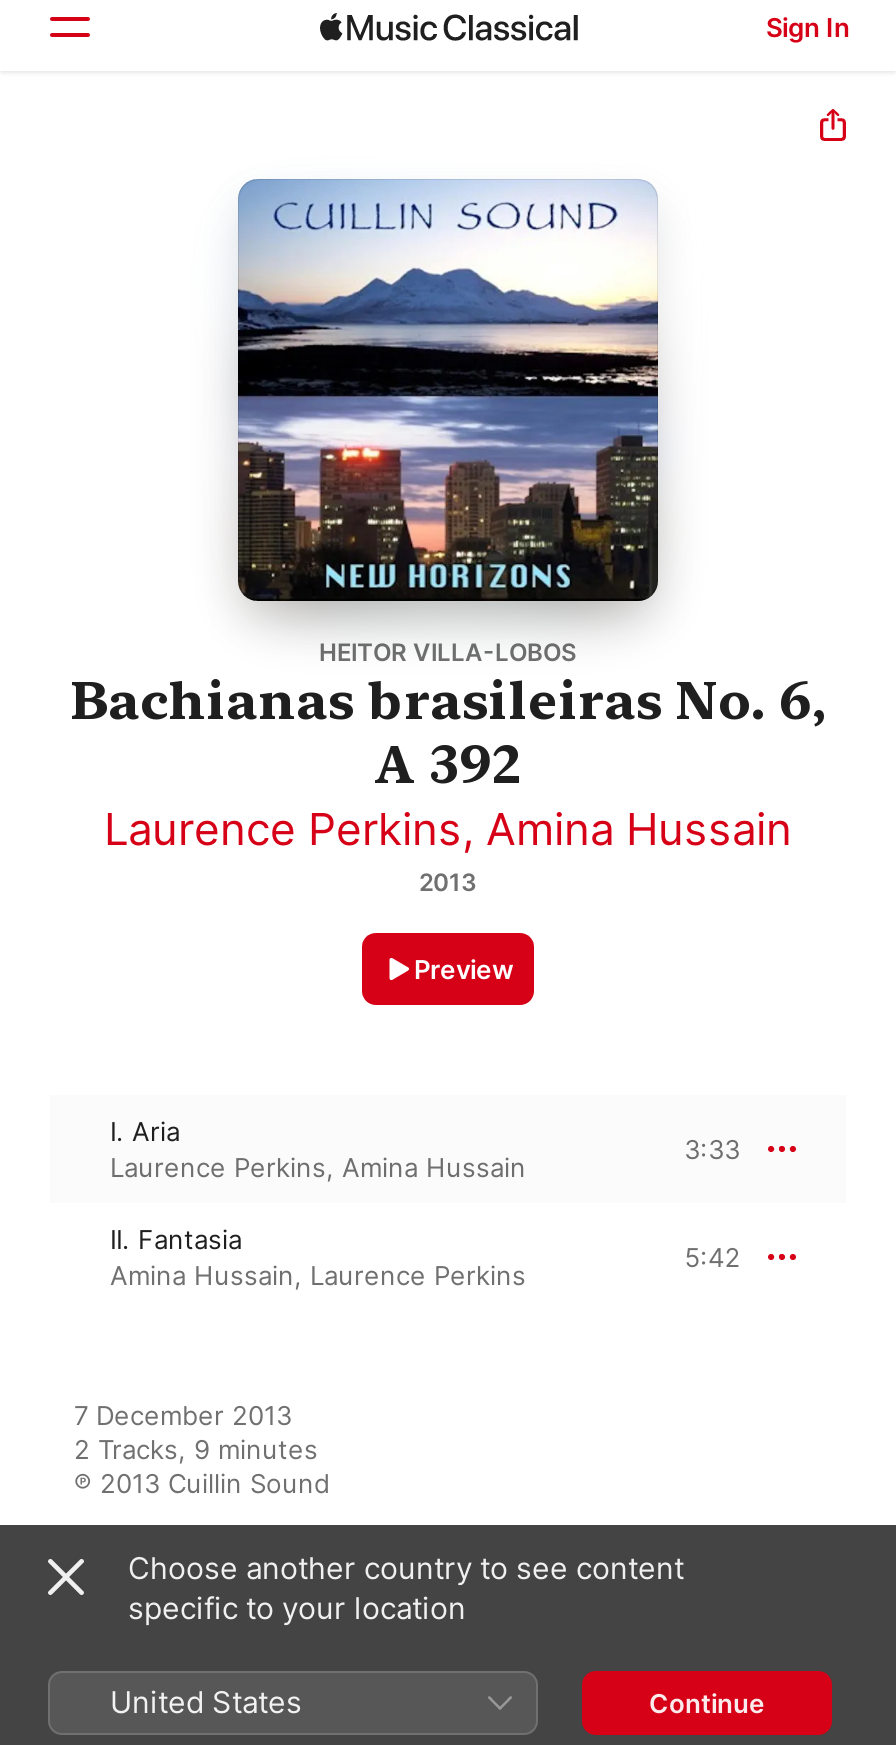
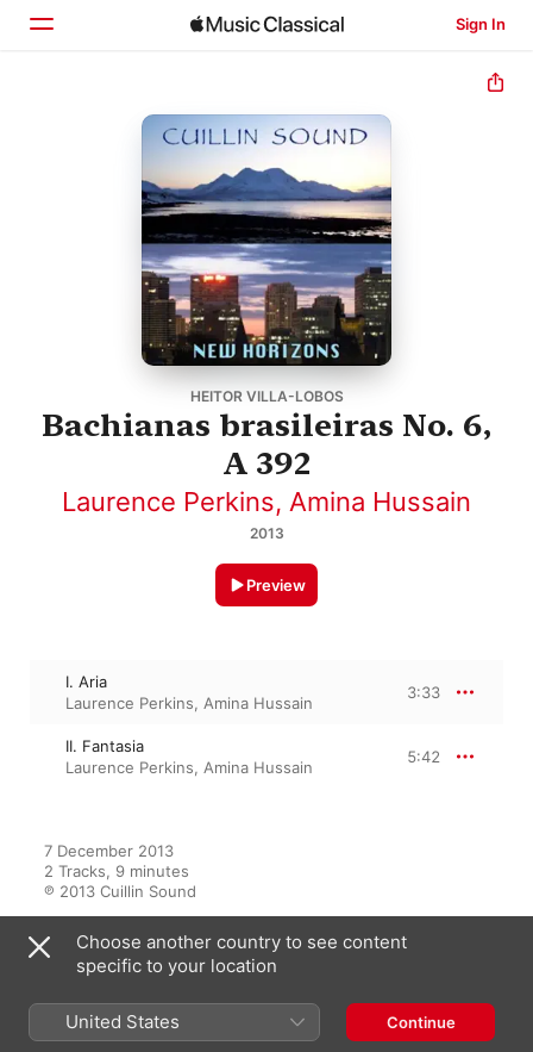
- Amina Hussain, Laurence Perkins
+ Laurence Perkins, Amina Hussain
